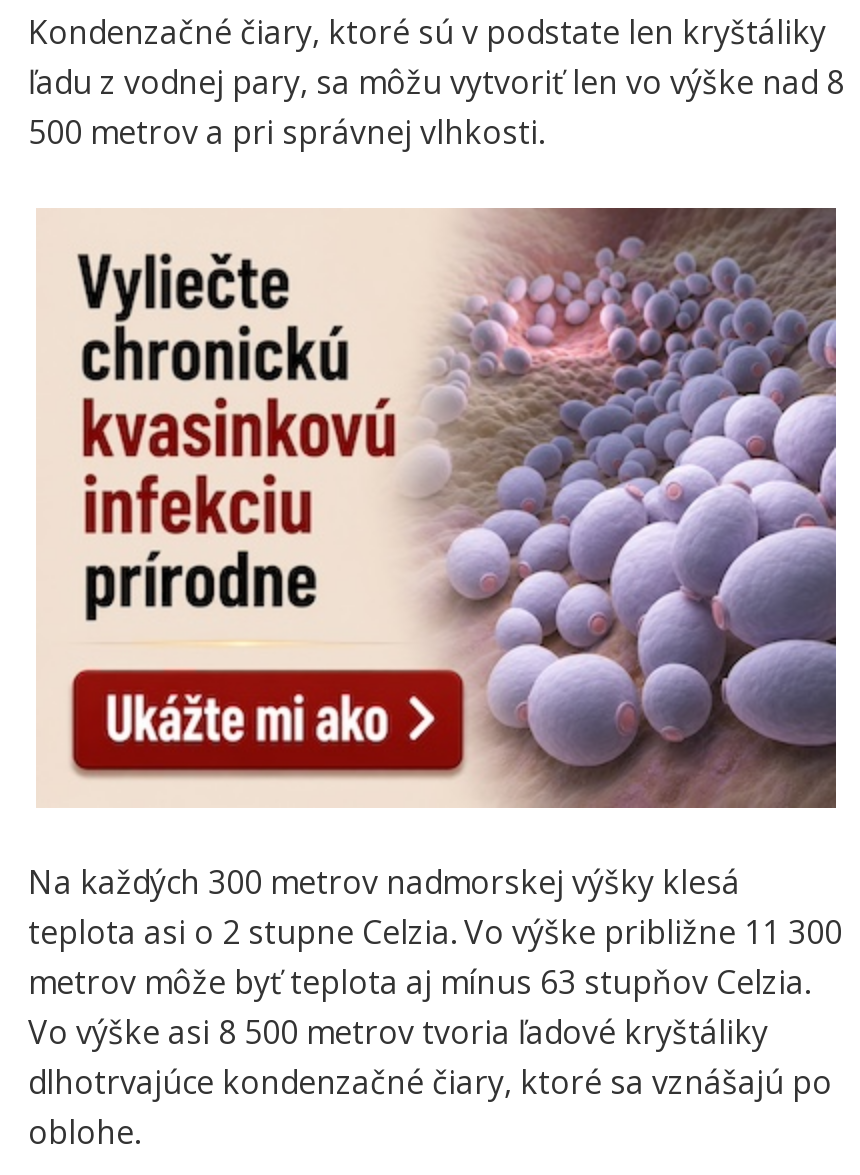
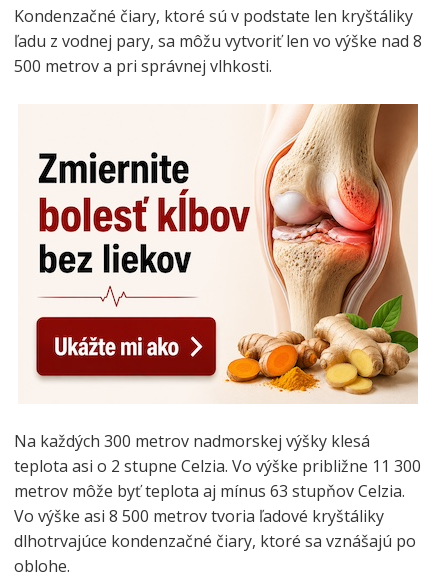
- [image]
+ [image]
